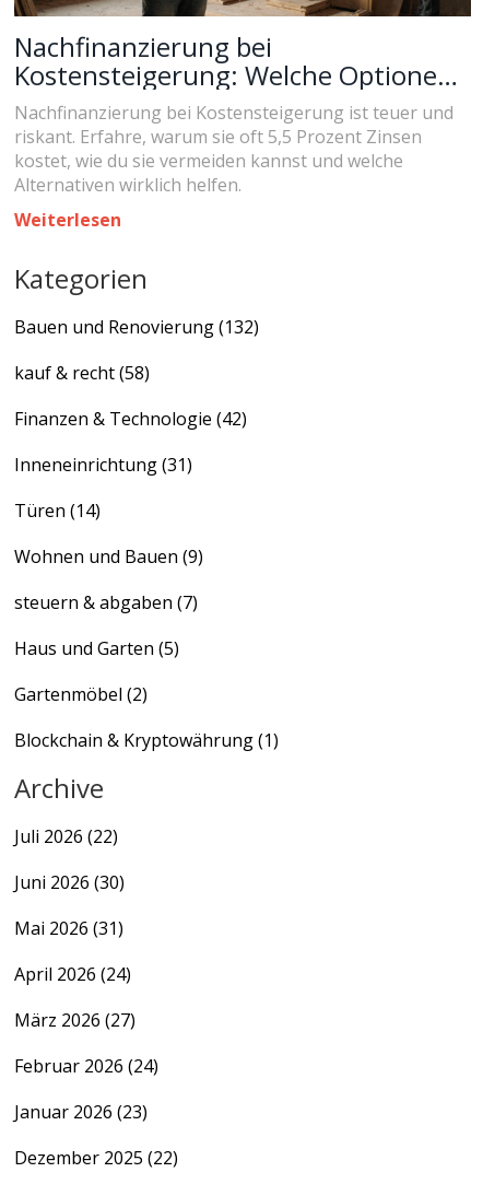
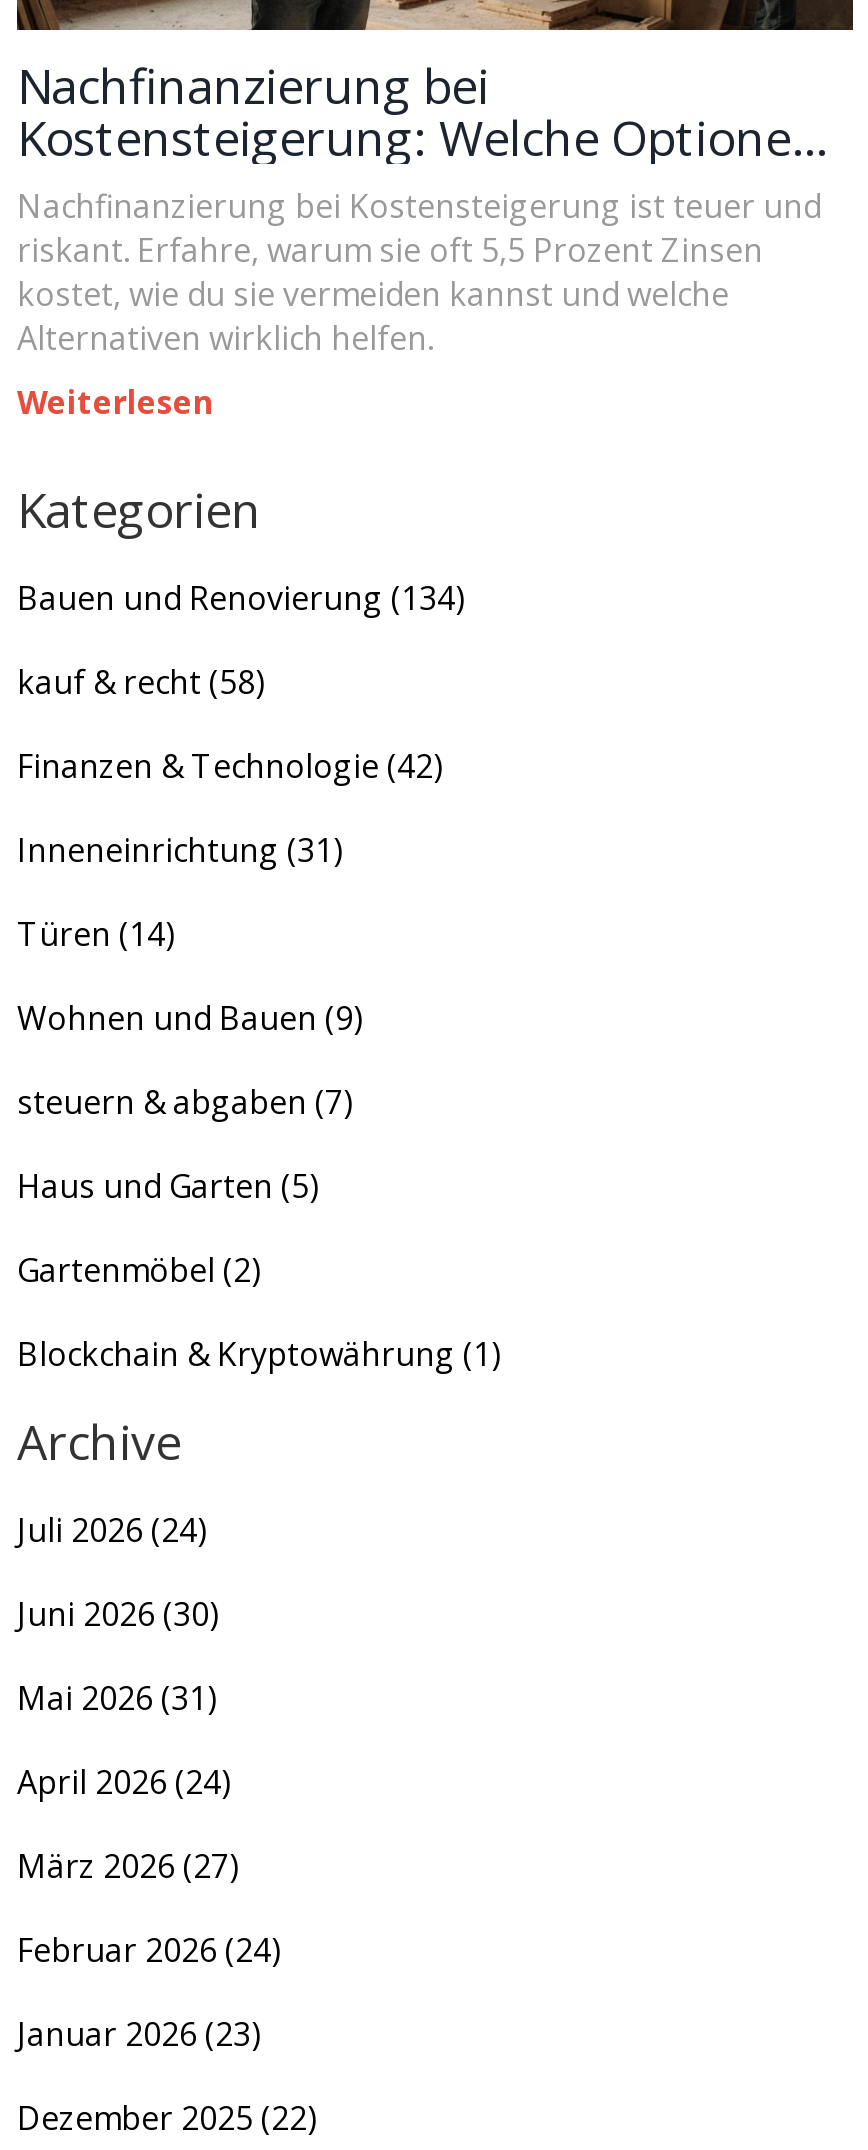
- Bauen und Renovierung (132)
+ Bauen und Renovierung (134)

- Juli 2026 (22)
+ Juli 2026 (24)
